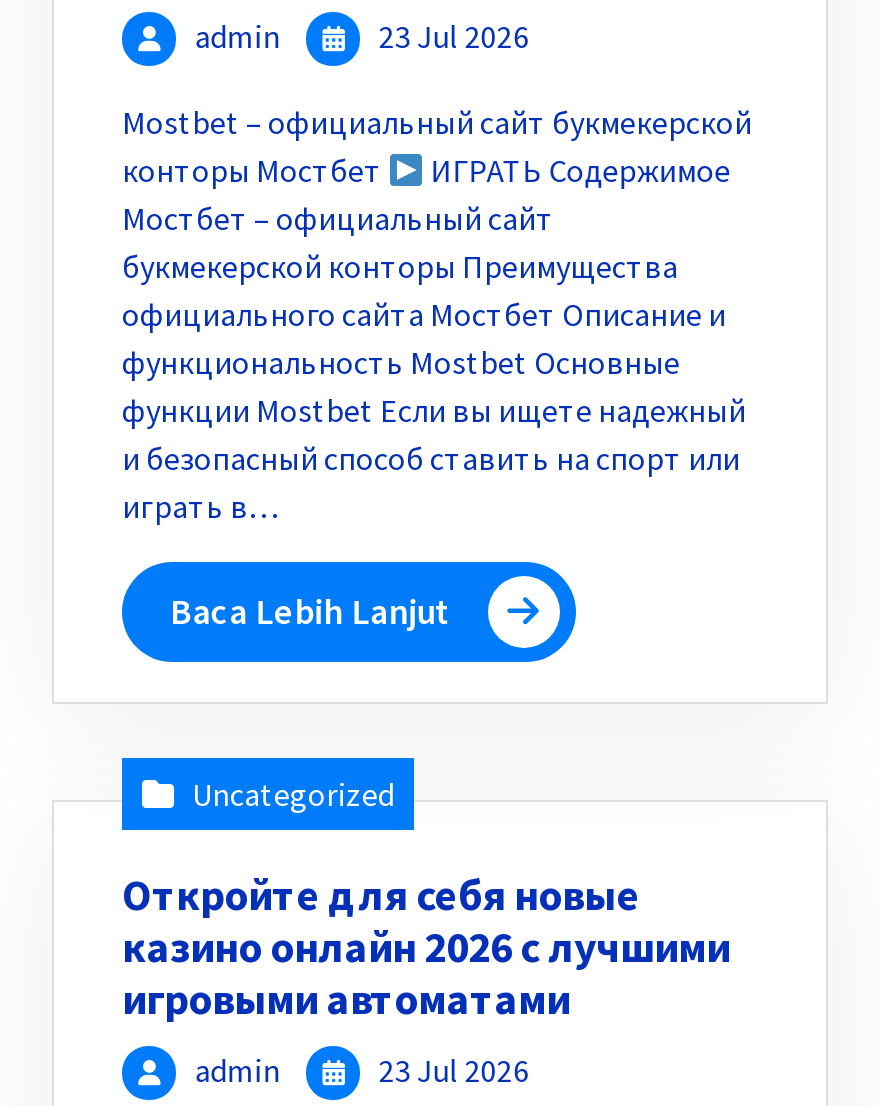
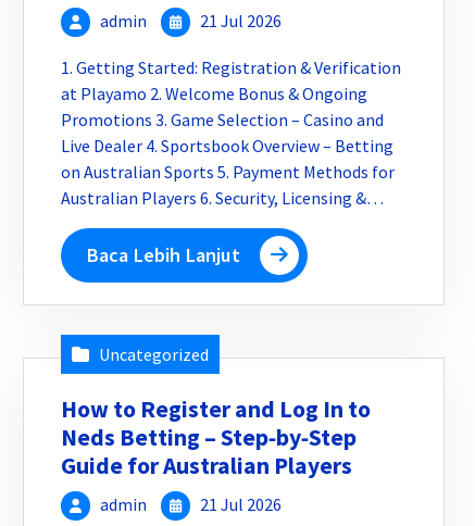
- 23 Jul 2026
+ 21 Jul 2026

- Mostbet – официальный сайт букмекерской
- конторы Мостбет
- ИГРАТЬ Содержимое
- Мостбет – официальный сайт
- букмекерской конторы Преимущества
- официального сайта Мостбет Описание и
- функциональность Mostbet Основные
- функции Mostbet Если вы ищете надежный
- и безопасный способ ставить на спорт или
- играть в…
+ 1. Getting Started: Registration & Verification
+ at Playamo 2. Welcome Bonus & Ongoing
+ Promotions 3. Game Selection – Casino and
+ Live Dealer 4. Sportsbook Overview – Betting
+ on Australian Sports 5. Payment Methods for
+ Australian Players 6. Security, Licensing &…

- Откройте для себя новые
- казино онлайн 2026 с лучшими
- игровыми автоматами
+ How to Register and Log In to
+ Neds Betting – Step‑by‑Step
+ Guide for Australian Players

- 23 Jul 2026
+ 21 Jul 2026
